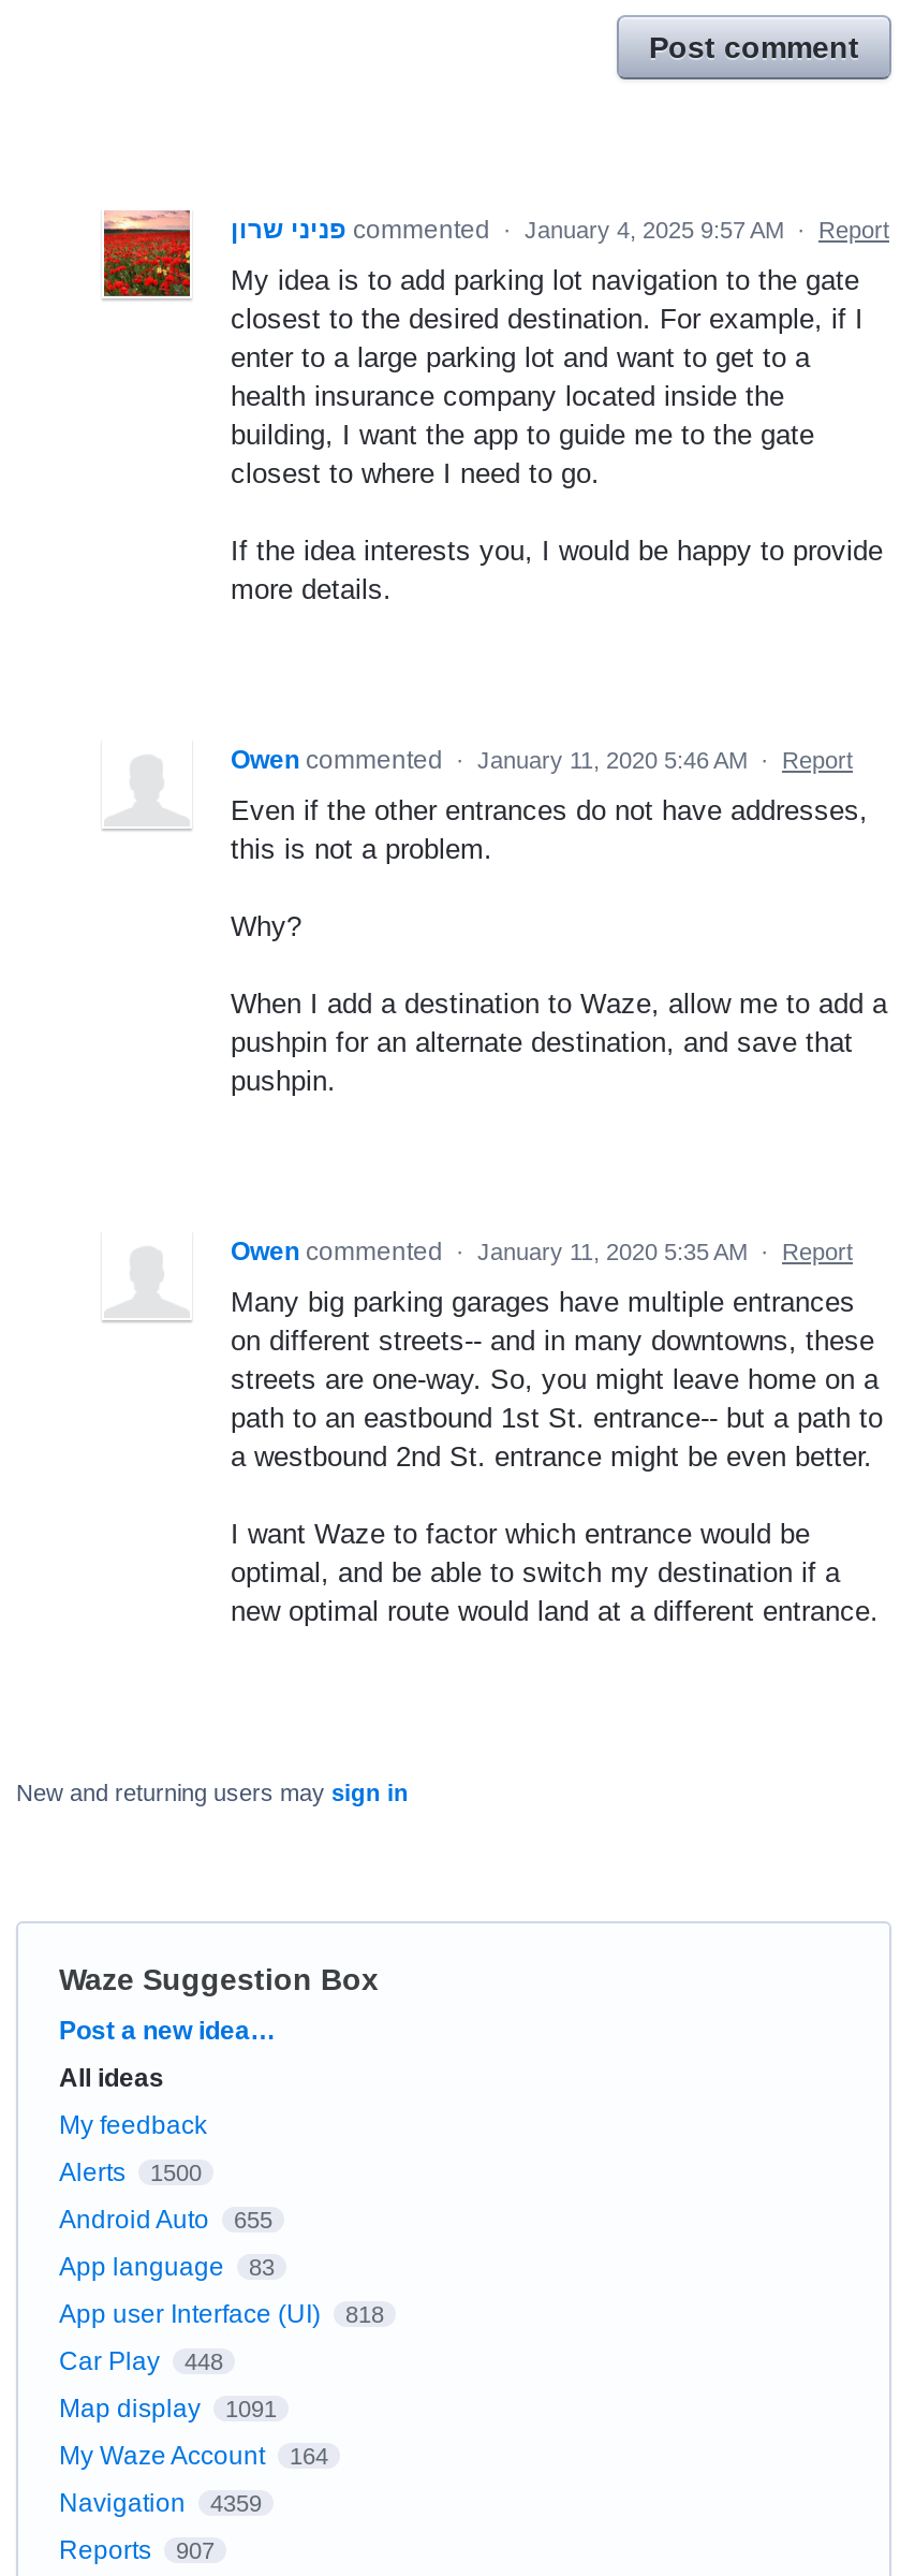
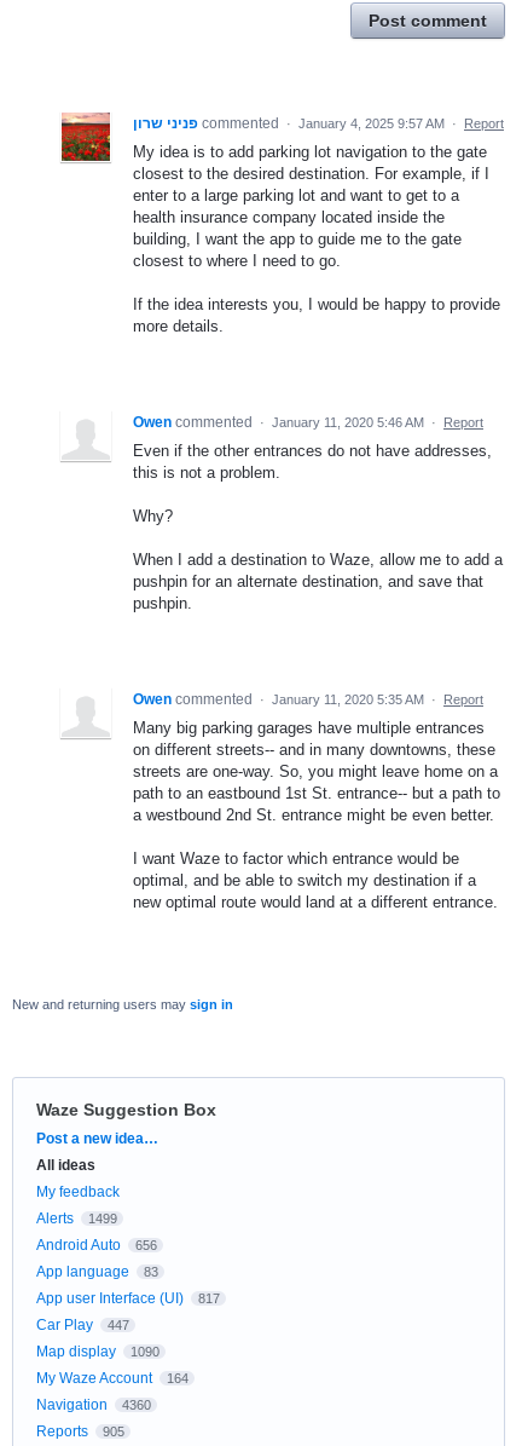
- Alerts 1500
+ Alerts 1499

- Android Auto 655
+ Android Auto 656

- App user Interface (UI) 818
+ App user Interface (UI) 817

- Car Play 448
+ Car Play 447

- Map display 1091
+ Map display 1090

- Navigation 4359
+ Navigation 4360

- Reports 907
+ Reports 905
